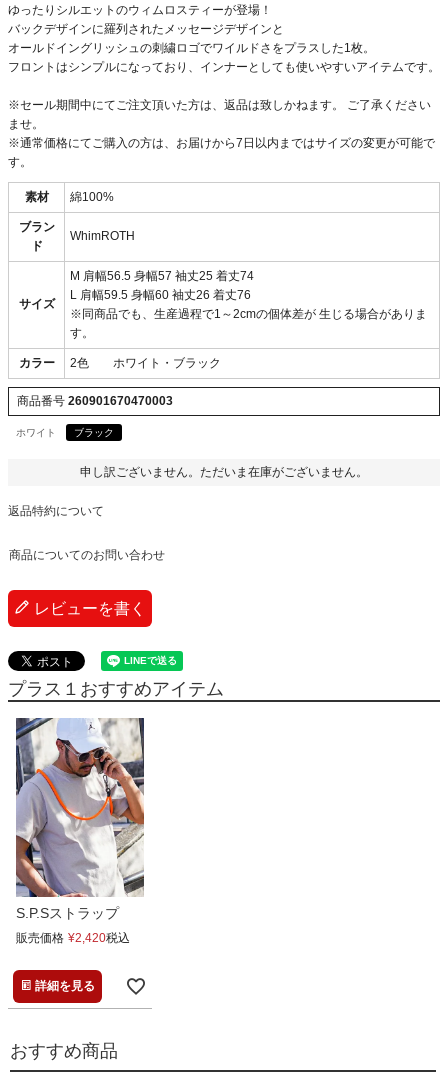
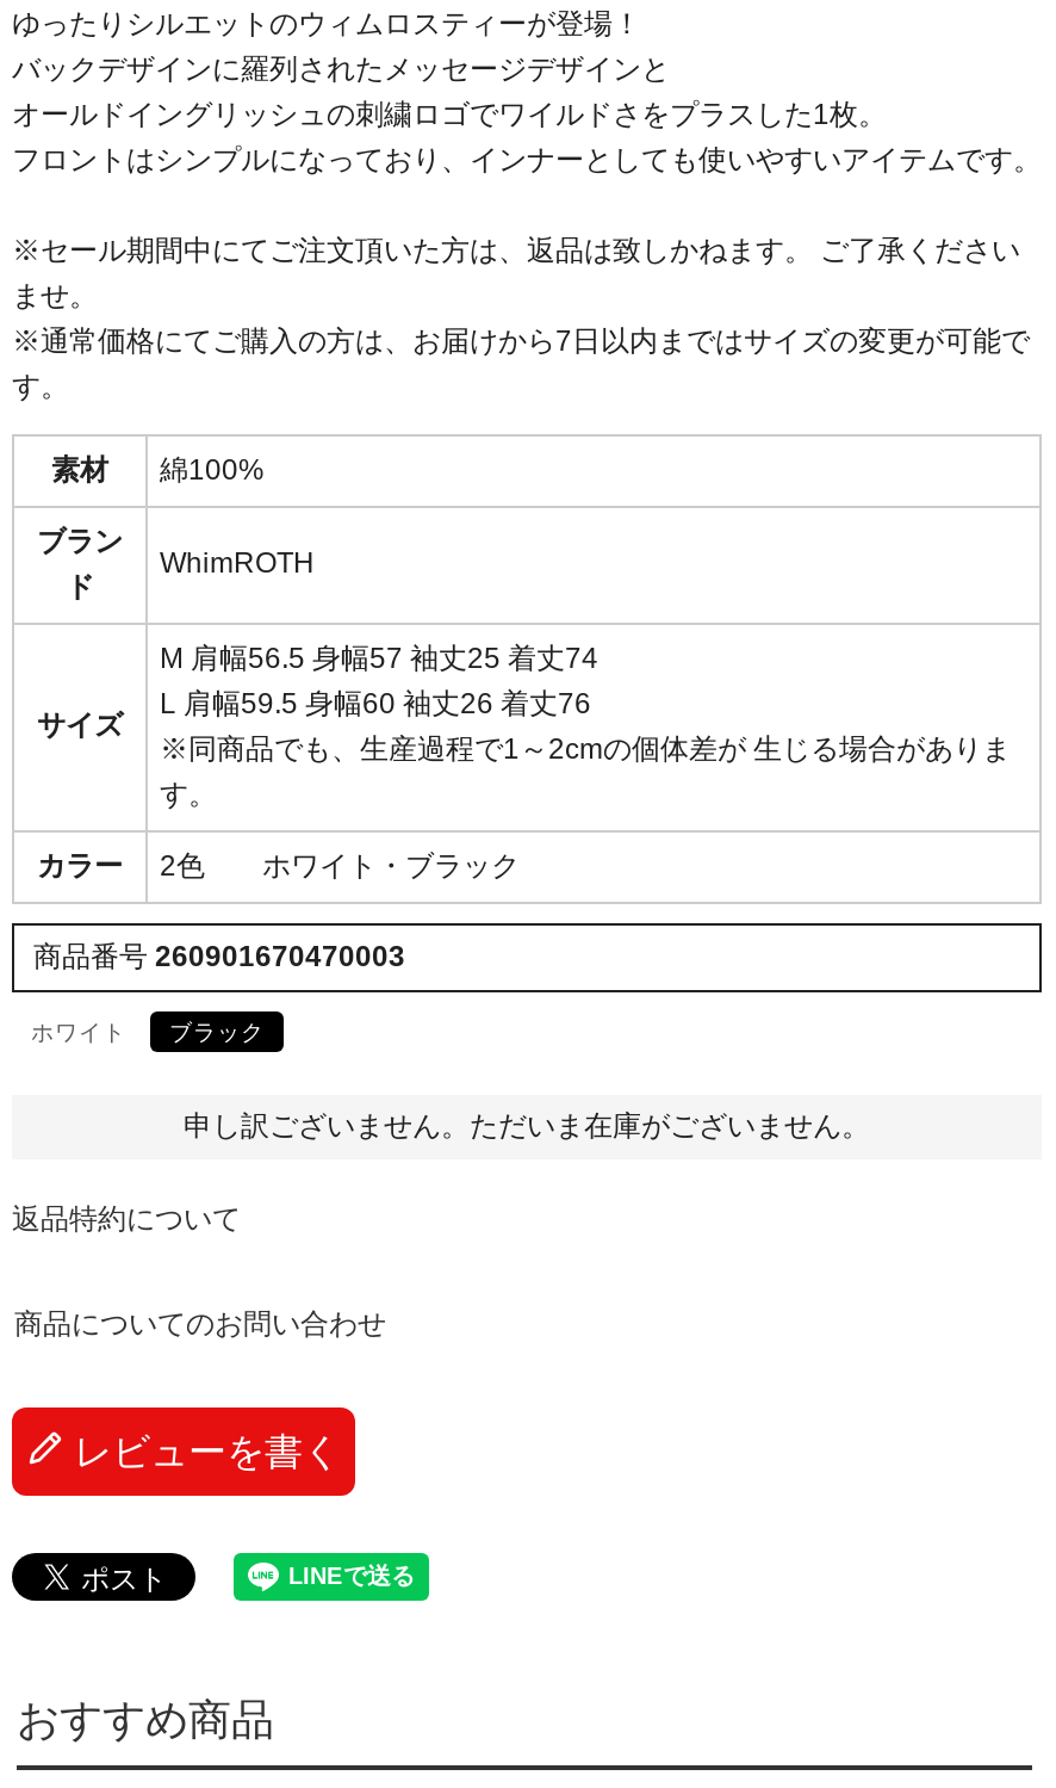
- プラス１おすすめアイテム

- [image]
- S.P.Sストラップ
- 販売価格 ¥2,420税込
- 詳細を見る
